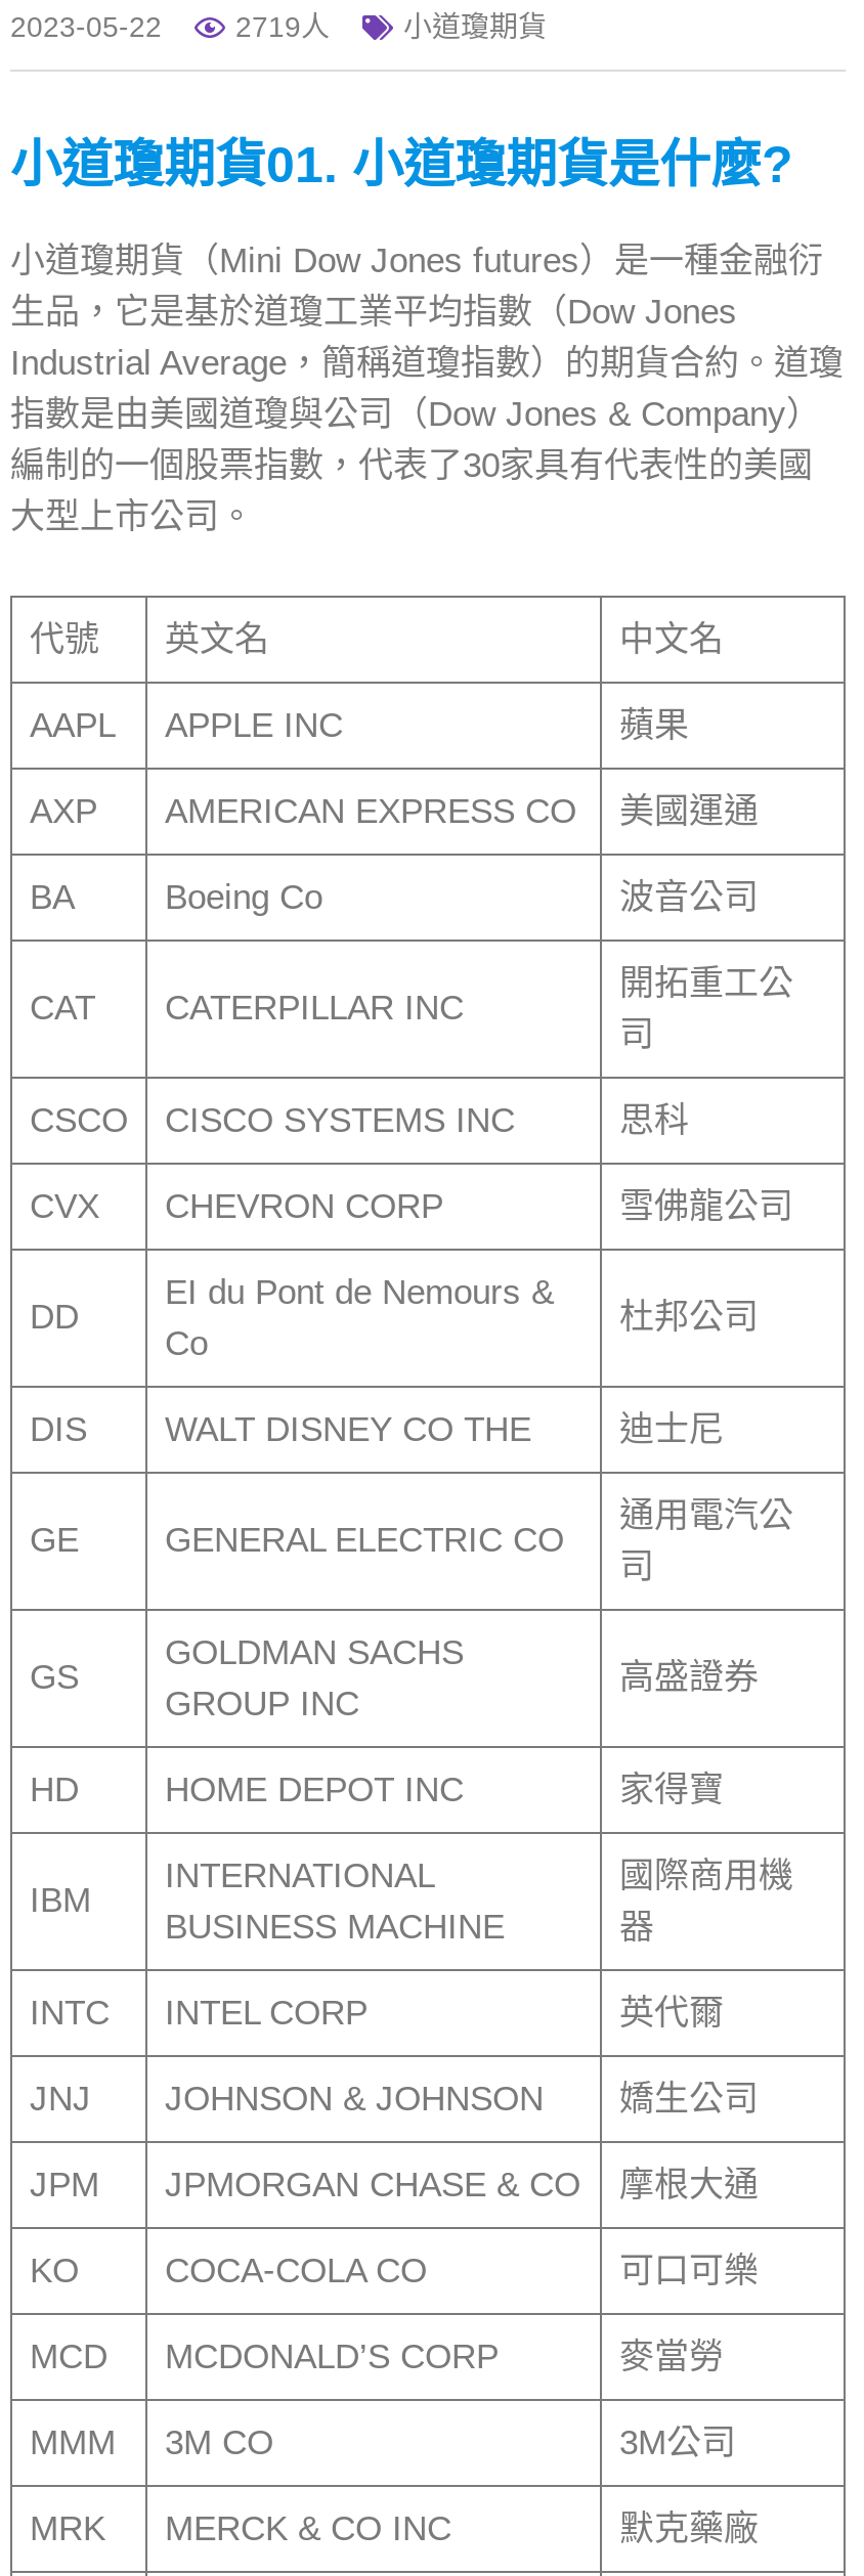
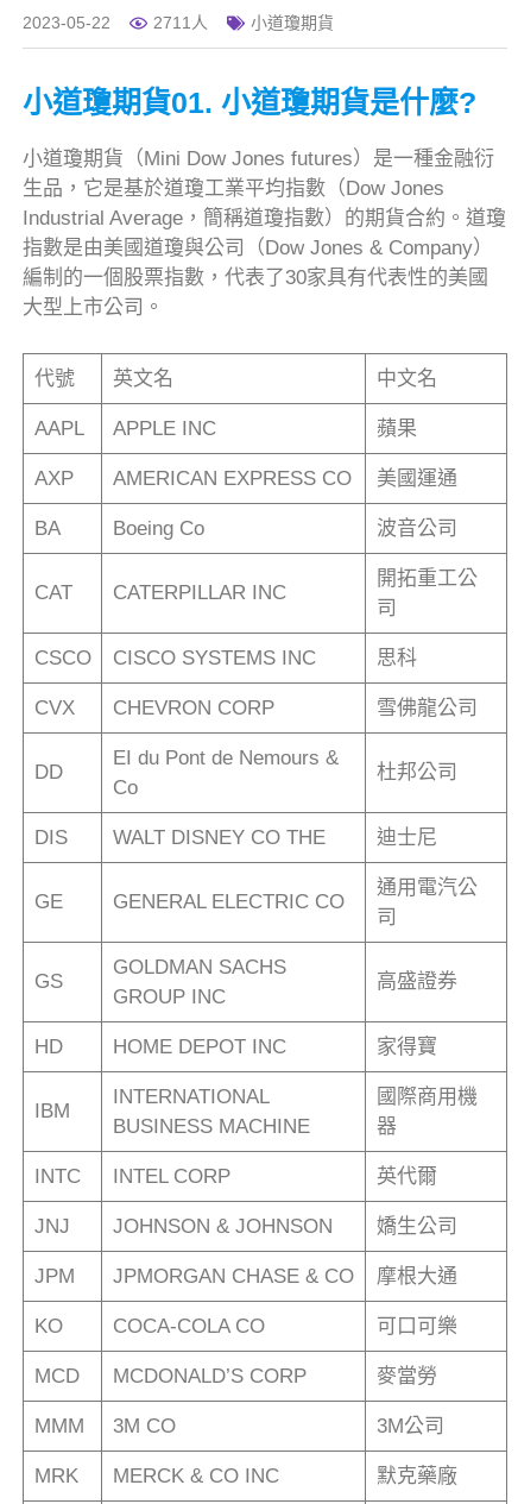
- 2719人
+ 2711人
